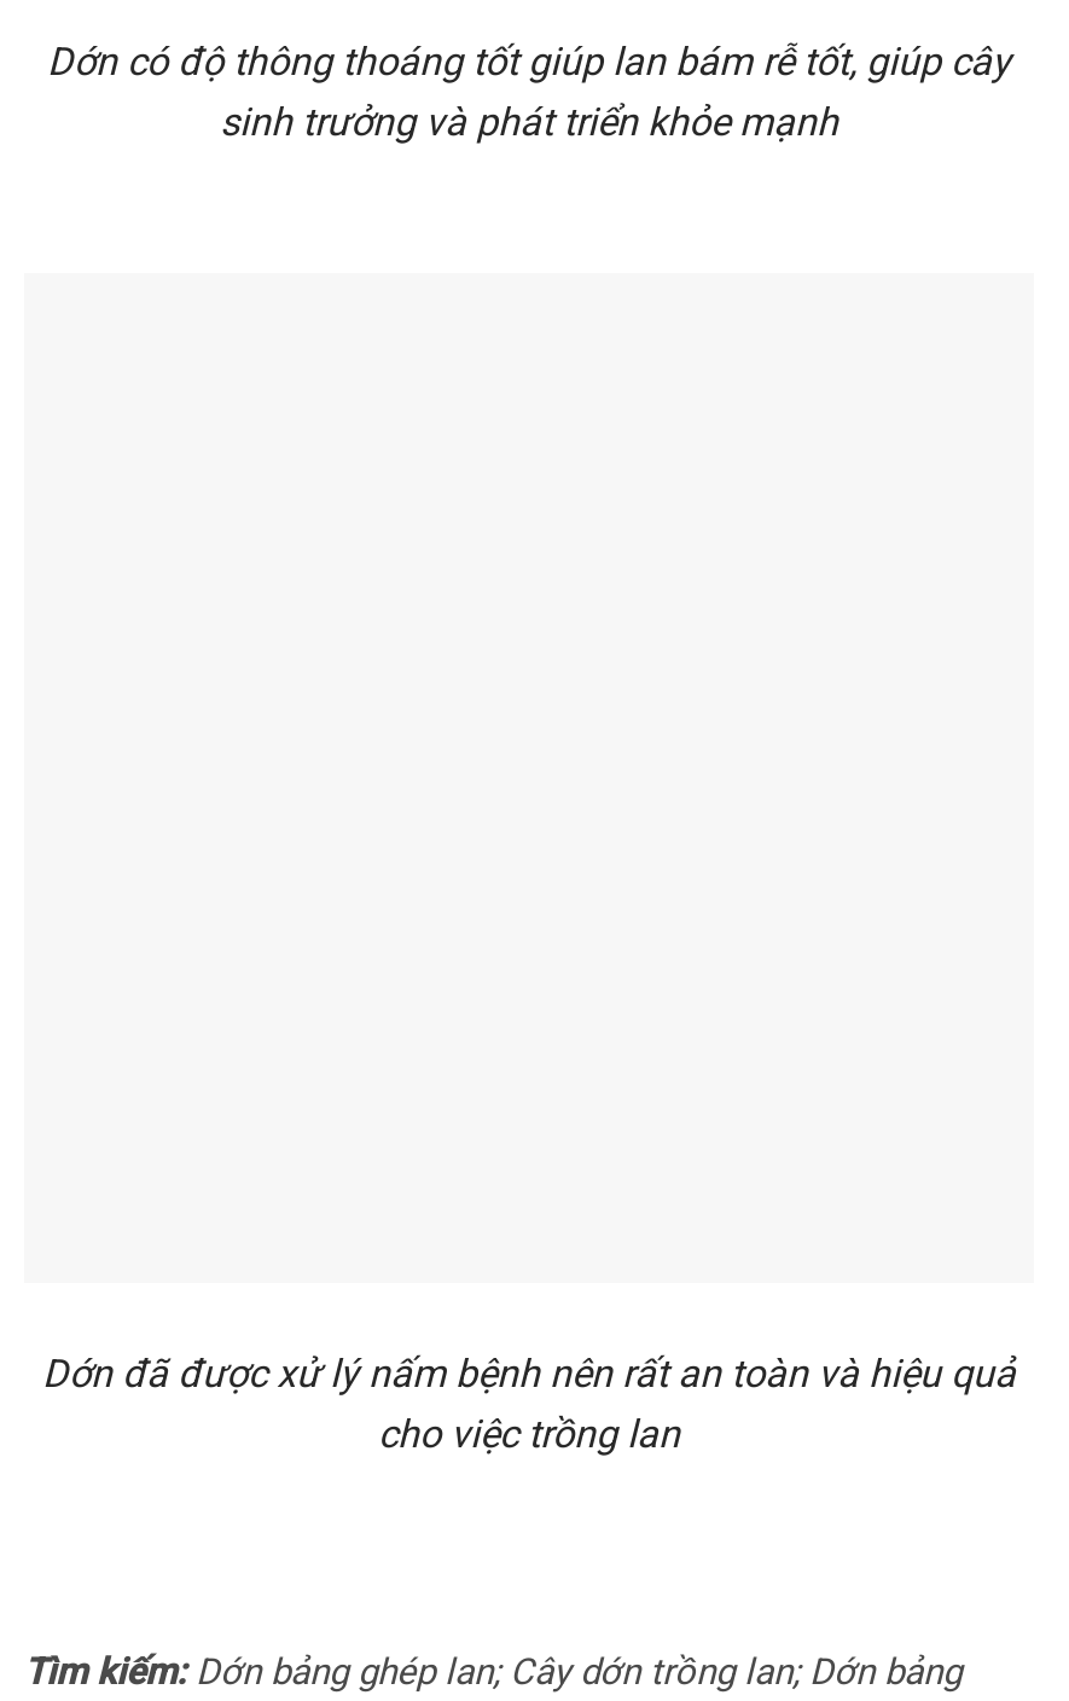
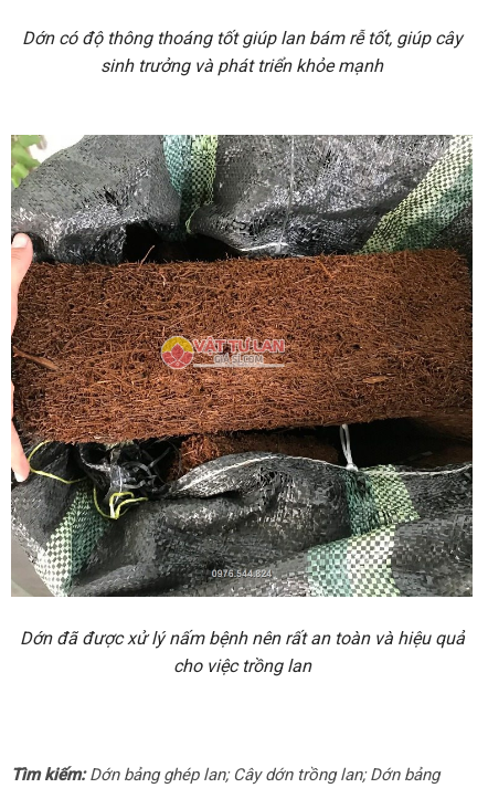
+ [image]
